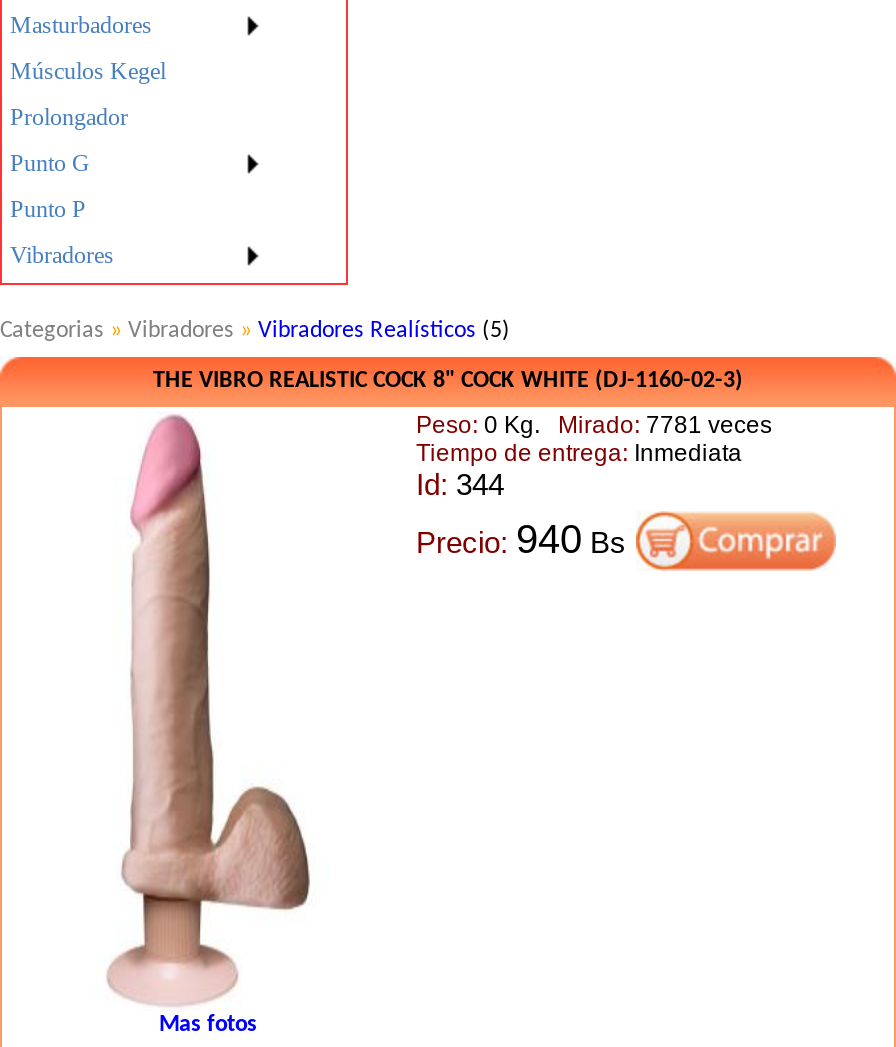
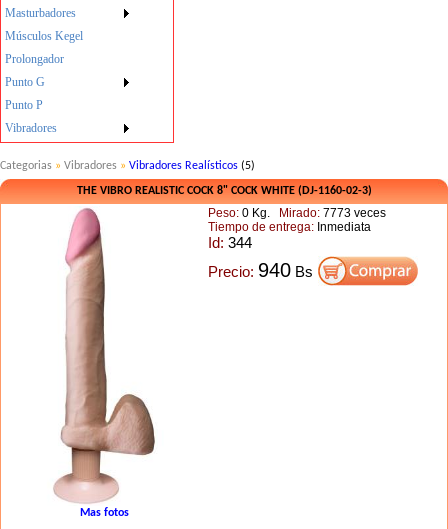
- Peso: 0 Kg. Mirado: 7781 veces
+ Peso: 0 Kg. Mirado: 7773 veces
